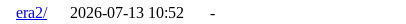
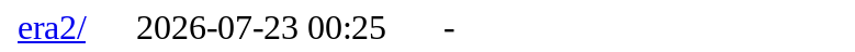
- 2026-07-13 10:52
+ 2026-07-23 00:25
